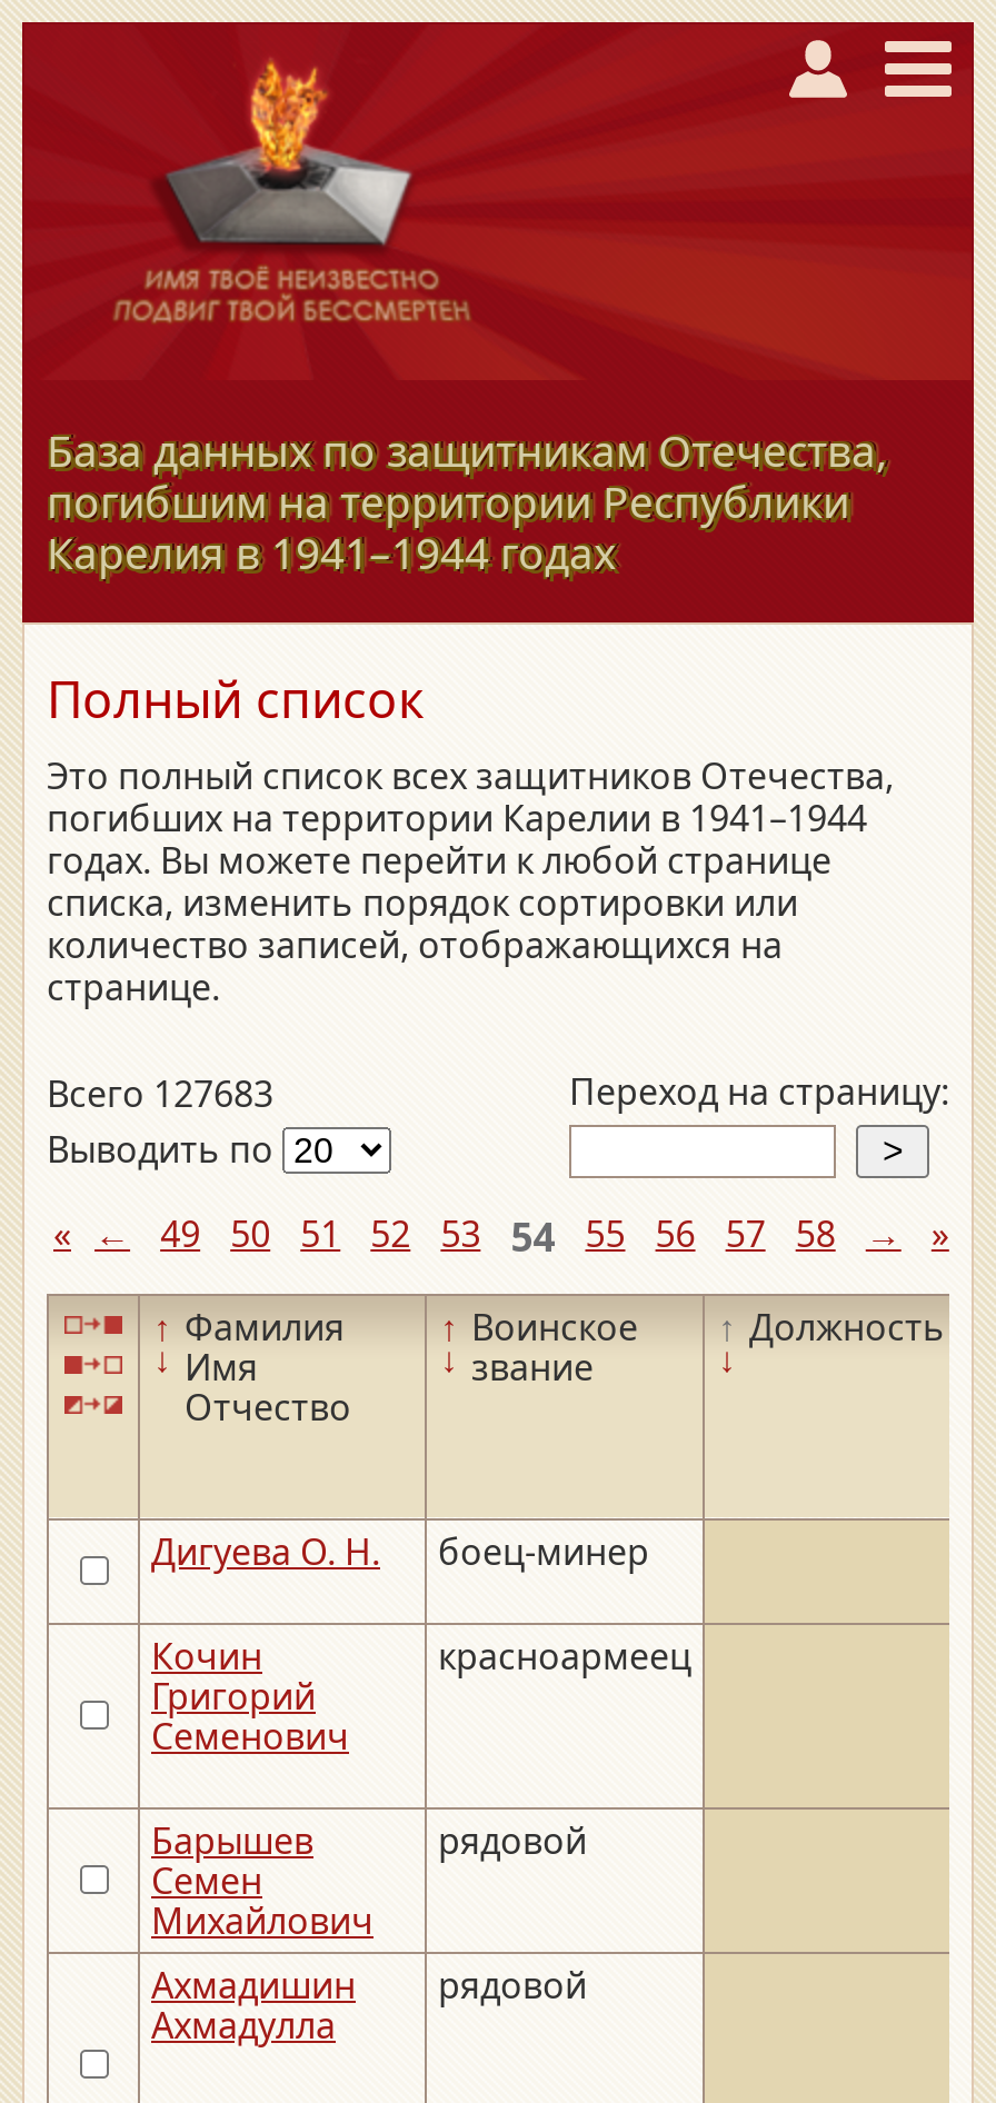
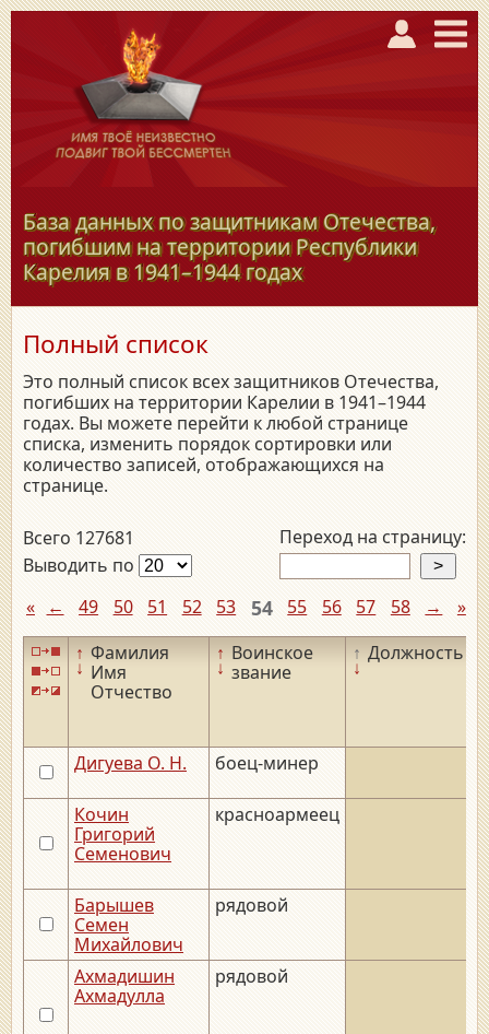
- Всего 127683
+ Всего 127681
